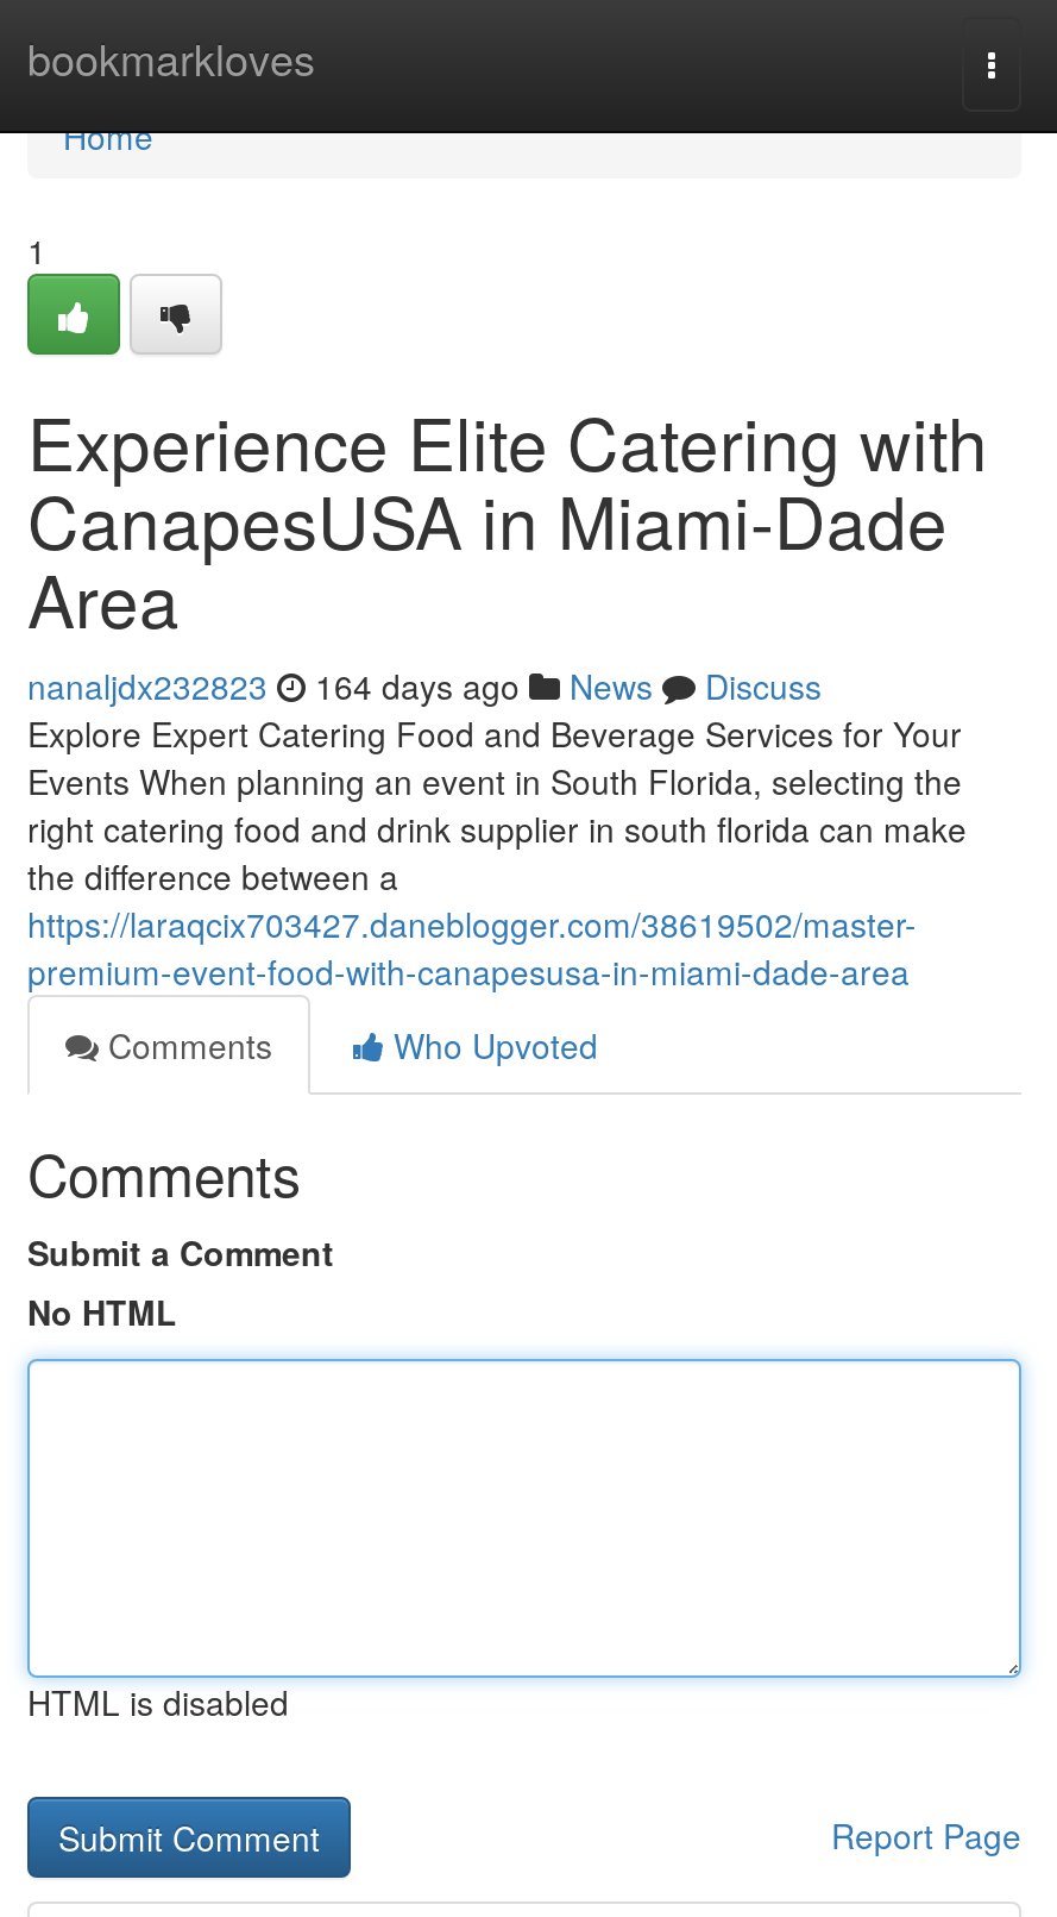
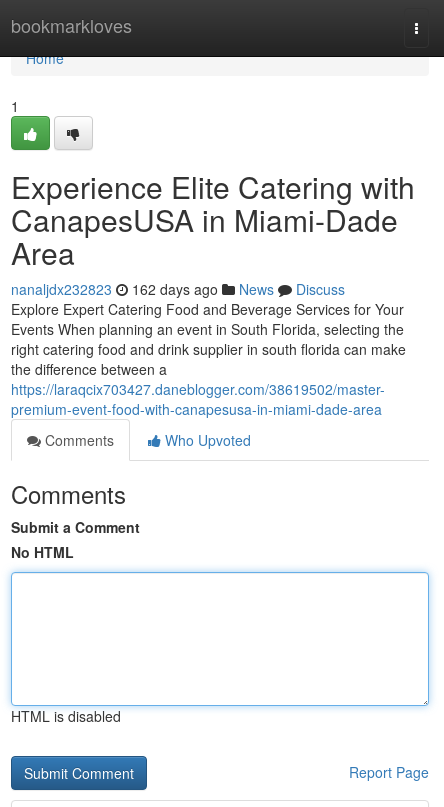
- nanaljdx232823 164 days ago News Discuss
+ nanaljdx232823 162 days ago News Discuss
